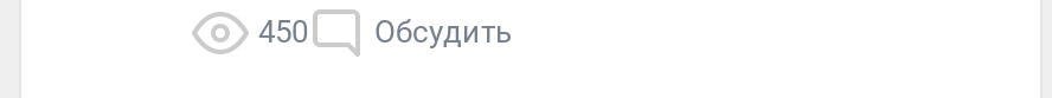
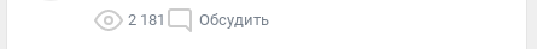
- 450 Обсудить
+ 2 181 Обсудить
